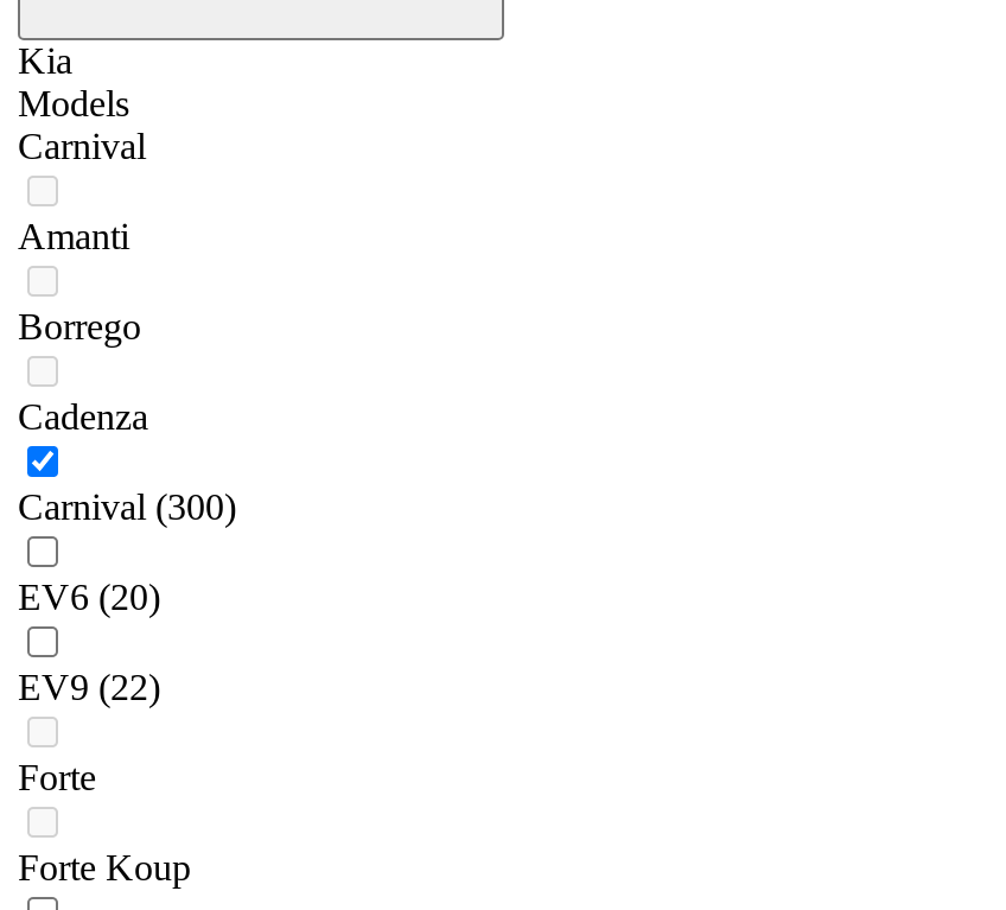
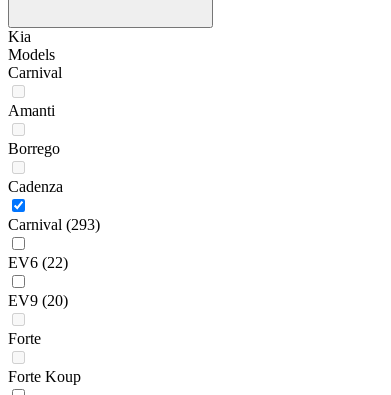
- Carnival (300)
+ Carnival (293)

- EV6 (20)
+ EV6 (22)

- EV9 (22)
+ EV9 (20)
